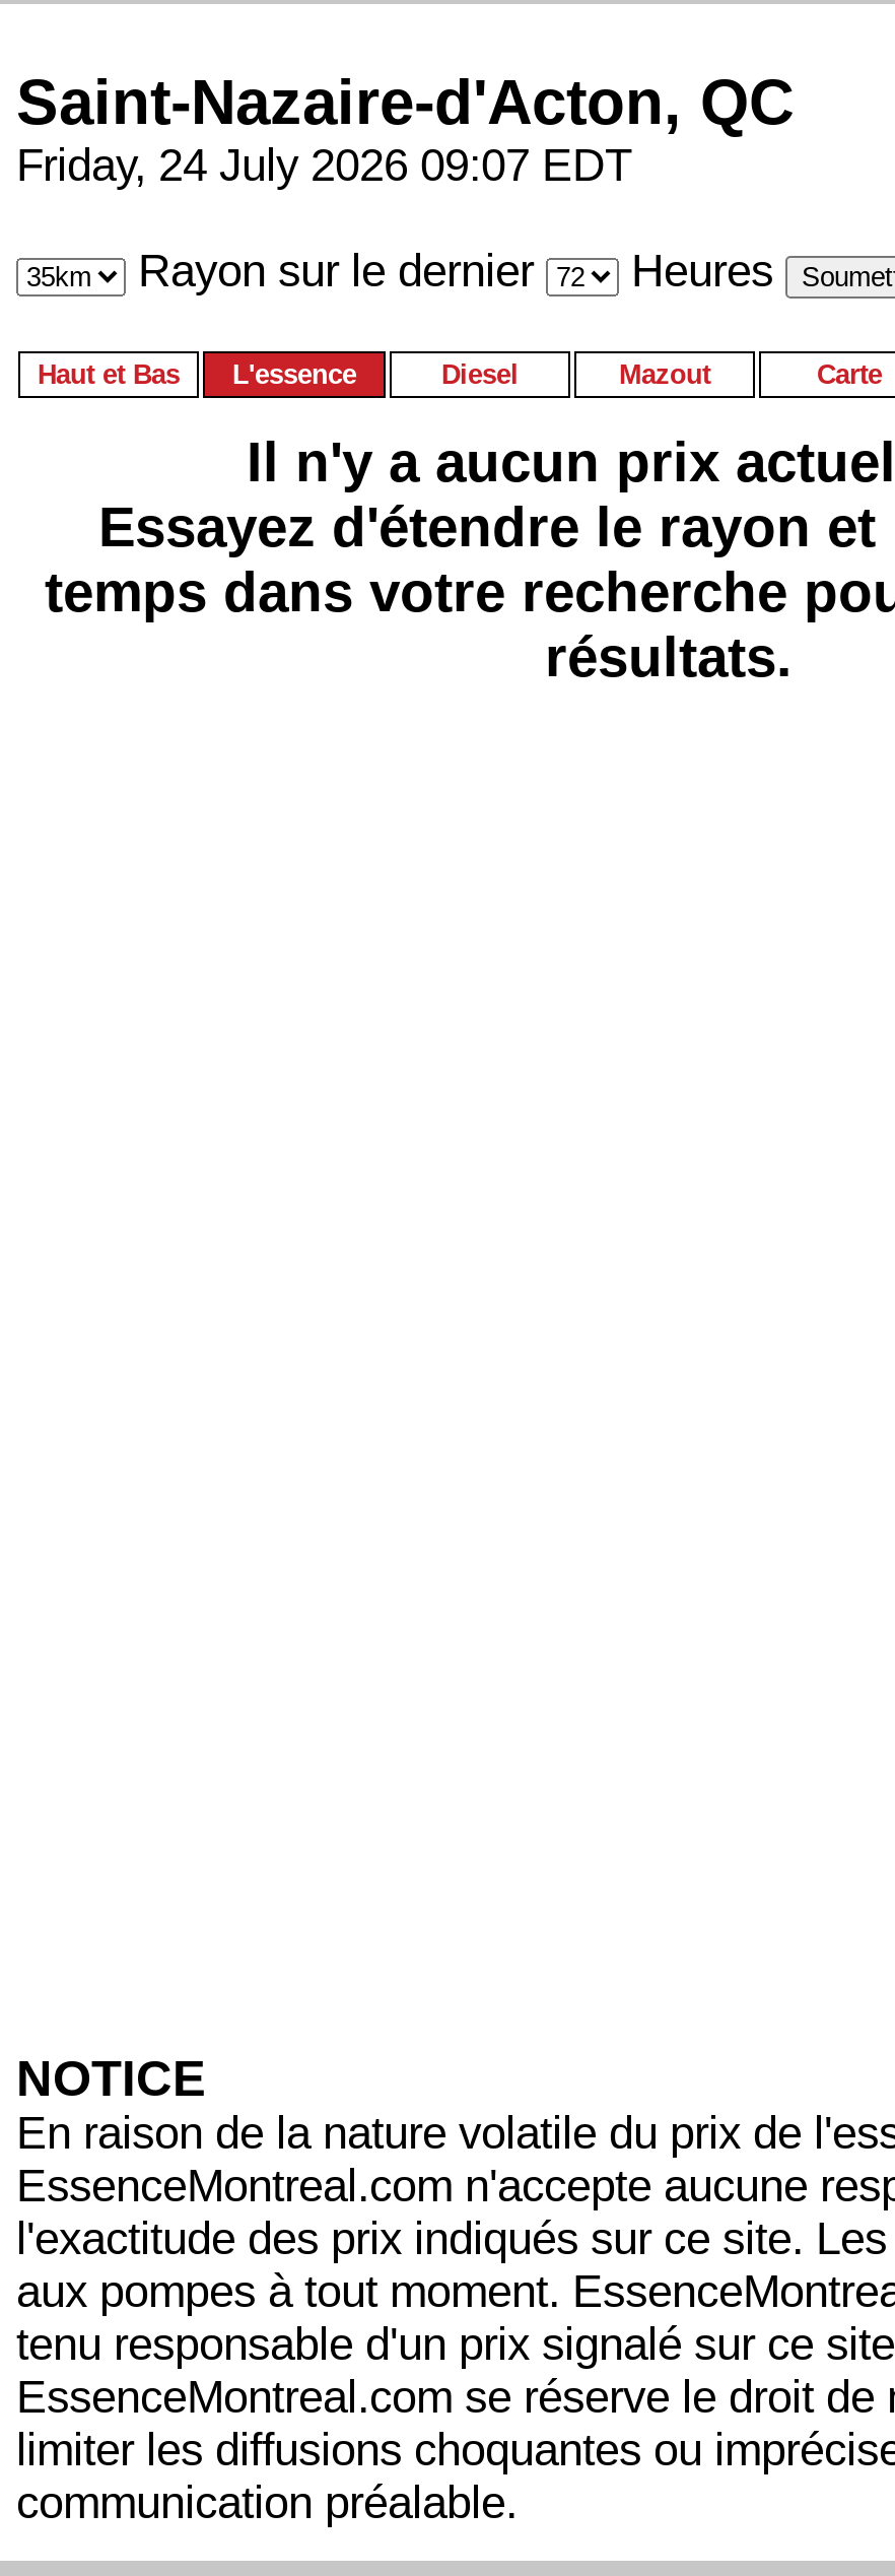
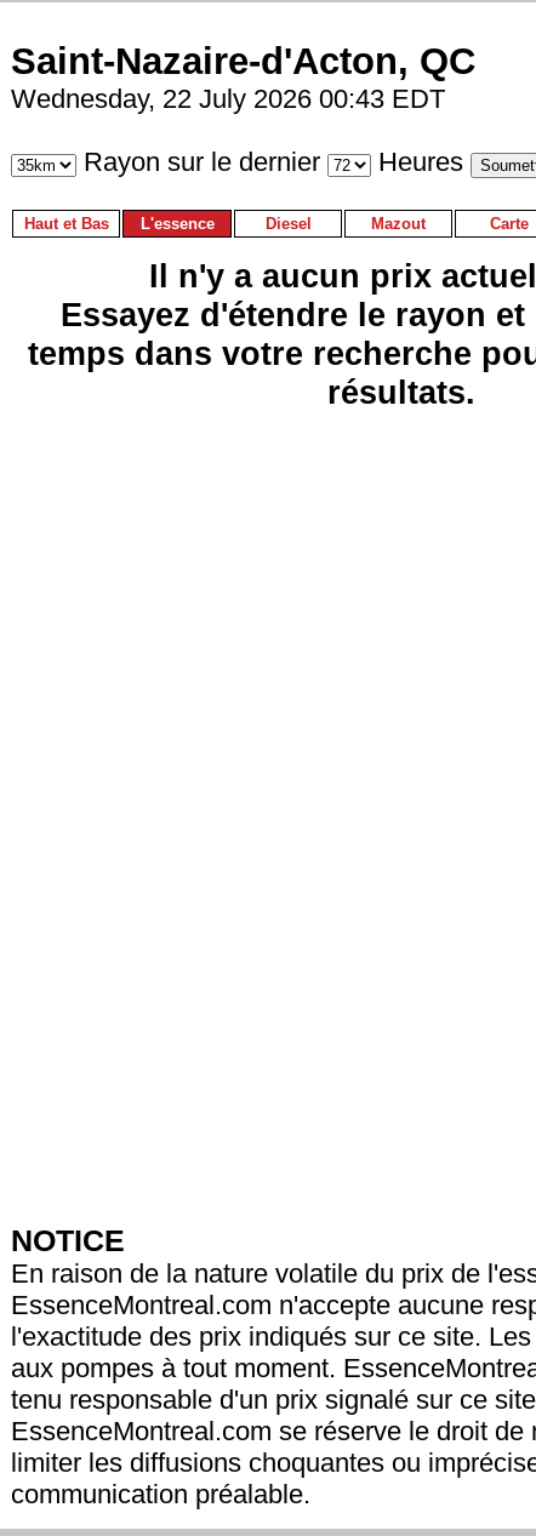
- Friday, 24 July 2026 09:07 EDT
+ Wednesday, 22 July 2026 00:43 EDT
